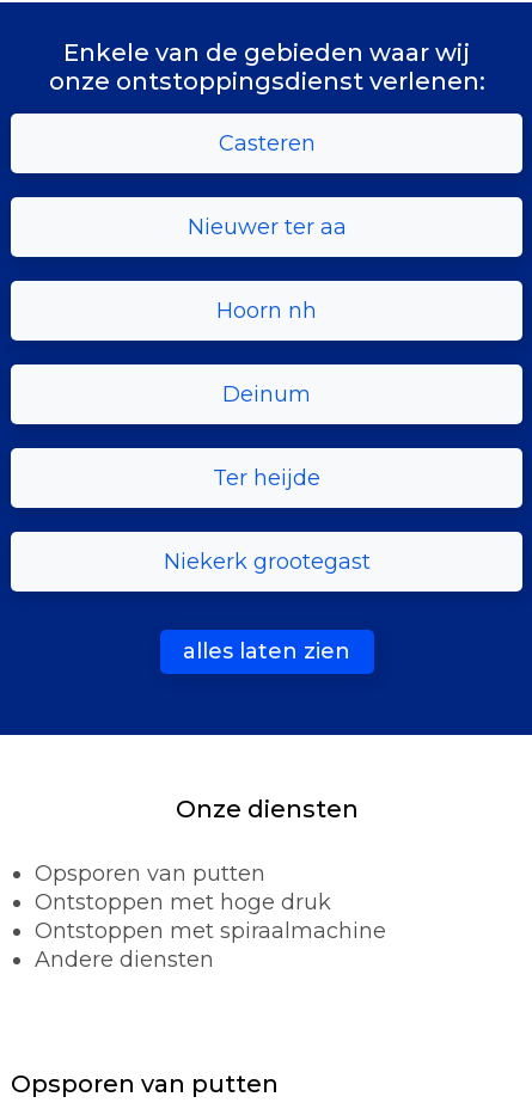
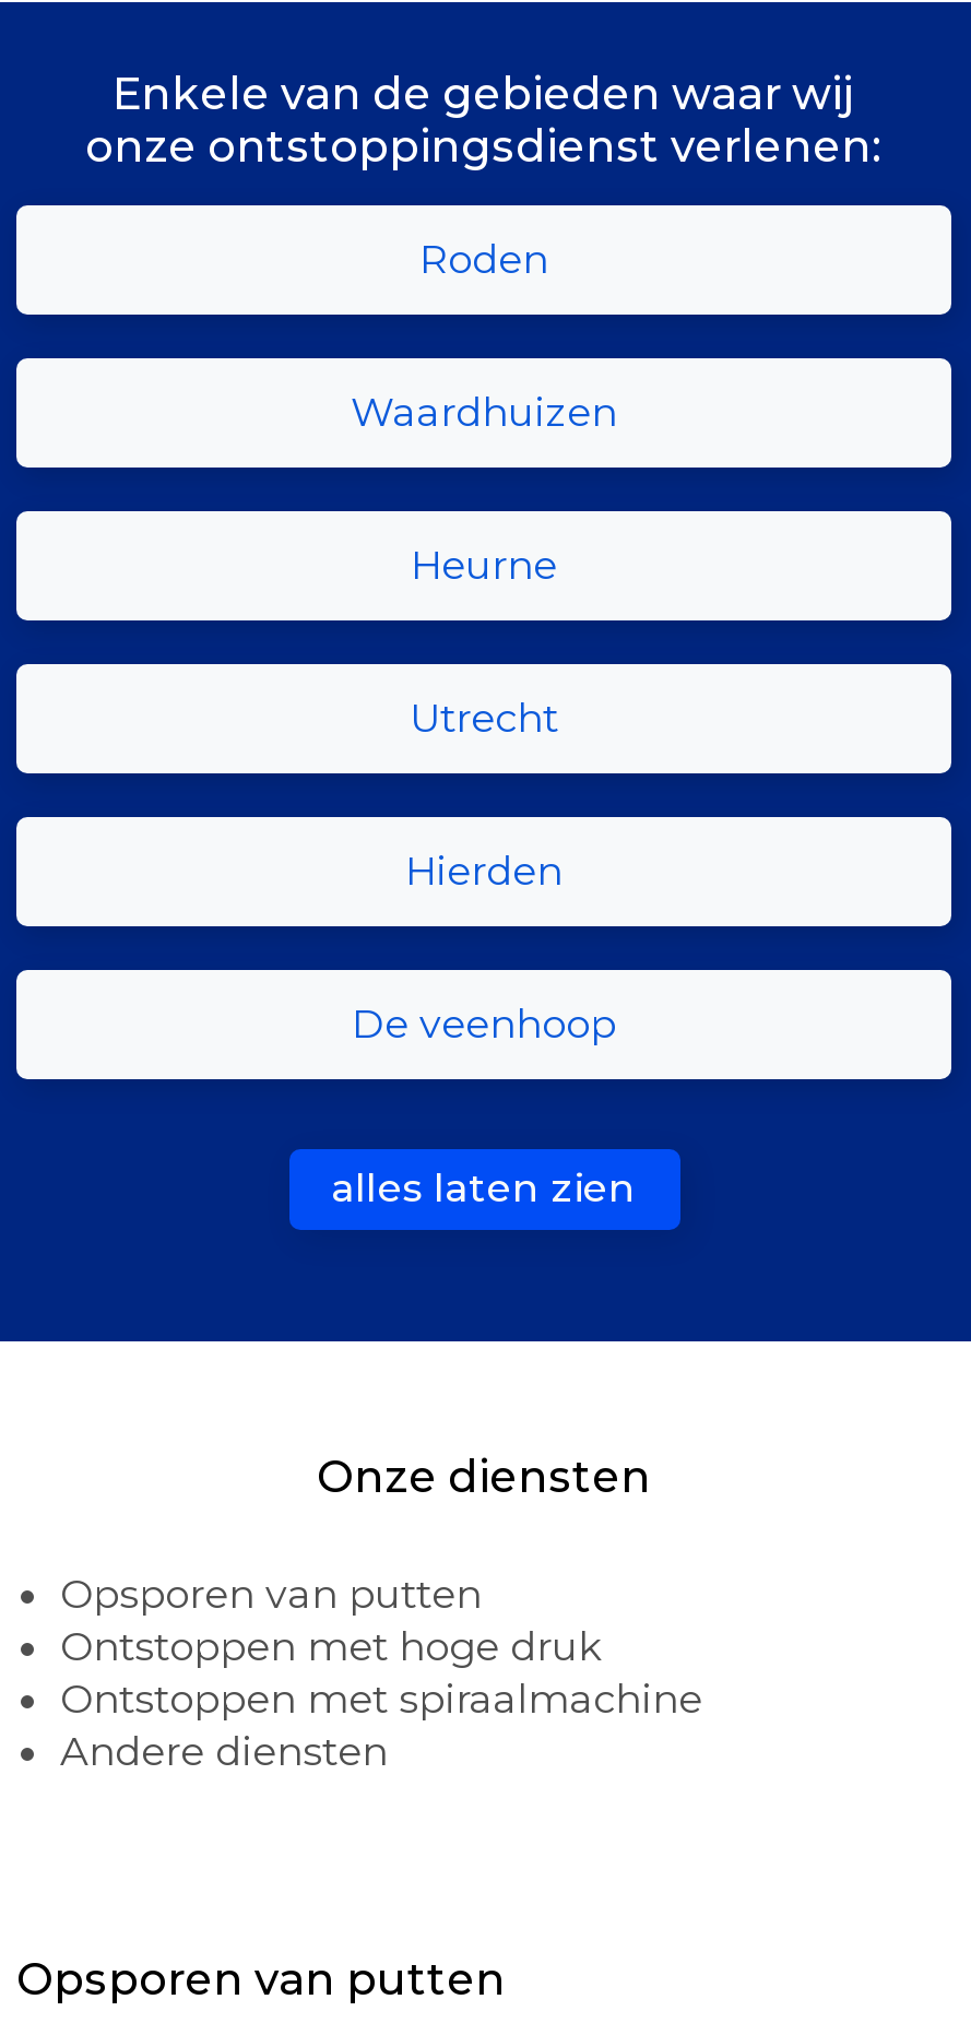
- Casteren
+ Roden

- Nieuwer ter aa
+ Waardhuizen

- Hoorn nh
+ Heurne

- Deinum
+ Utrecht

- Ter heijde
+ Hierden

- Niekerk grootegast
+ De veenhoop
